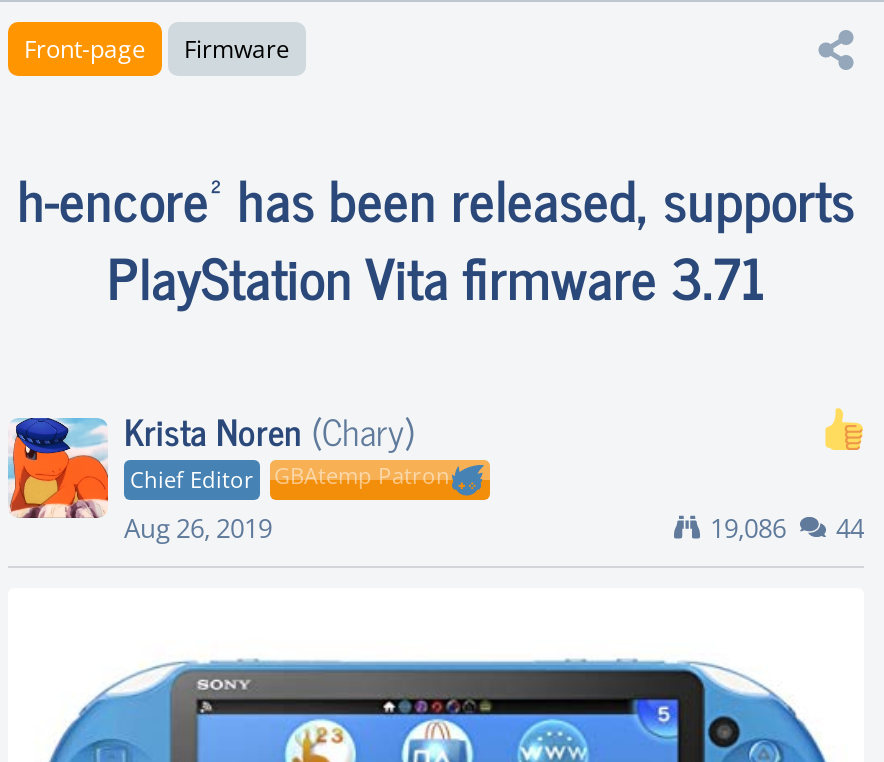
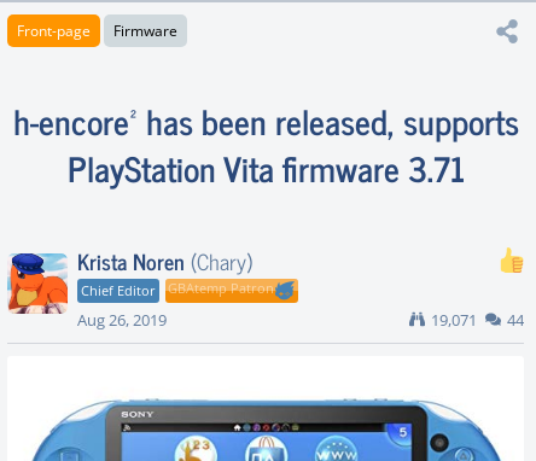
- 19,086 44
+ 19,071 44
